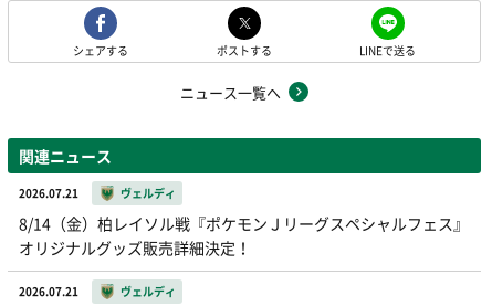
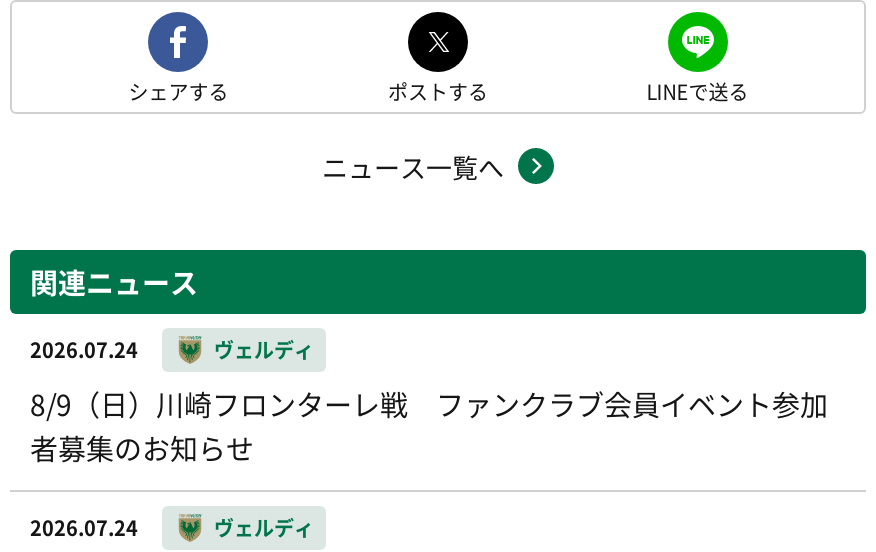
- 2026.07.21
+ 2026.07.24

- 8/14（金）柏レイソル戦『ポケモンＪリーグスペシャルフェス』
- オリジナルグッズ販売詳細決定！
+ 8/9（日）川崎フロンターレ戦 ファンクラブ会員イベント参加
+ 者募集のお知らせ

- 2026.07.21
+ 2026.07.24
